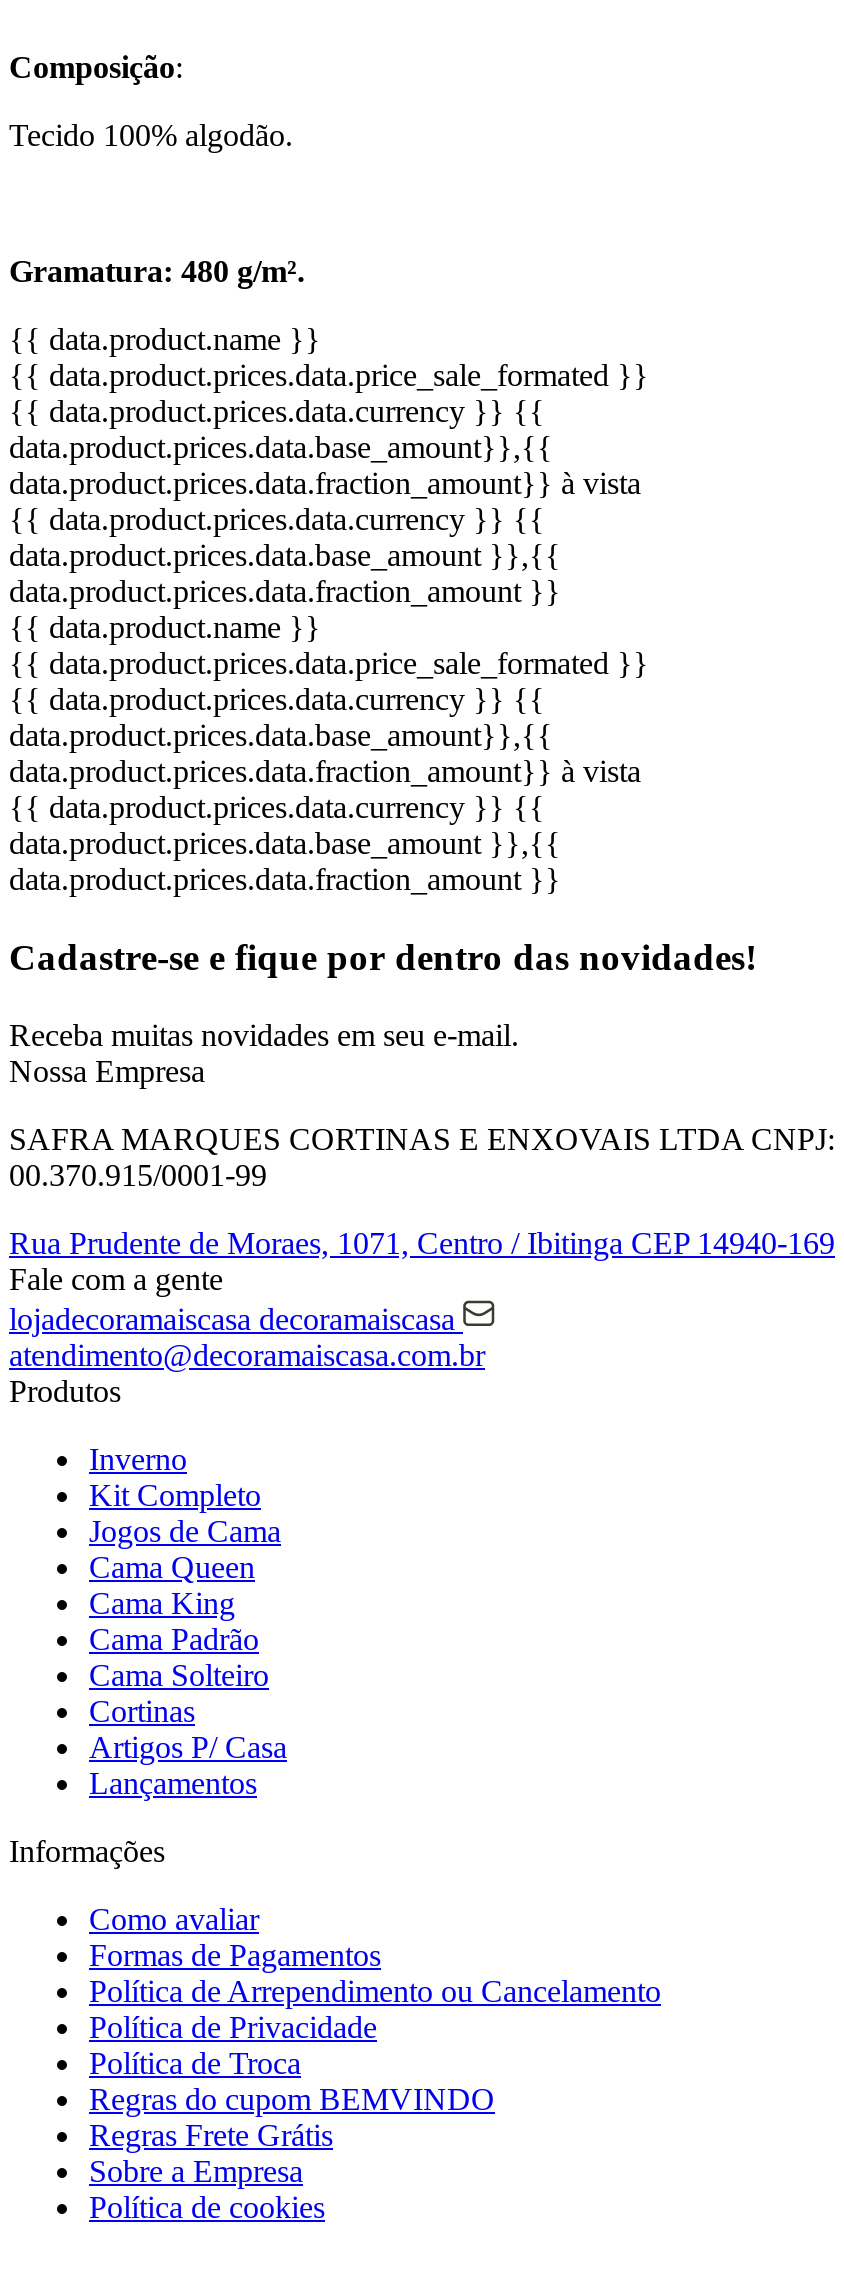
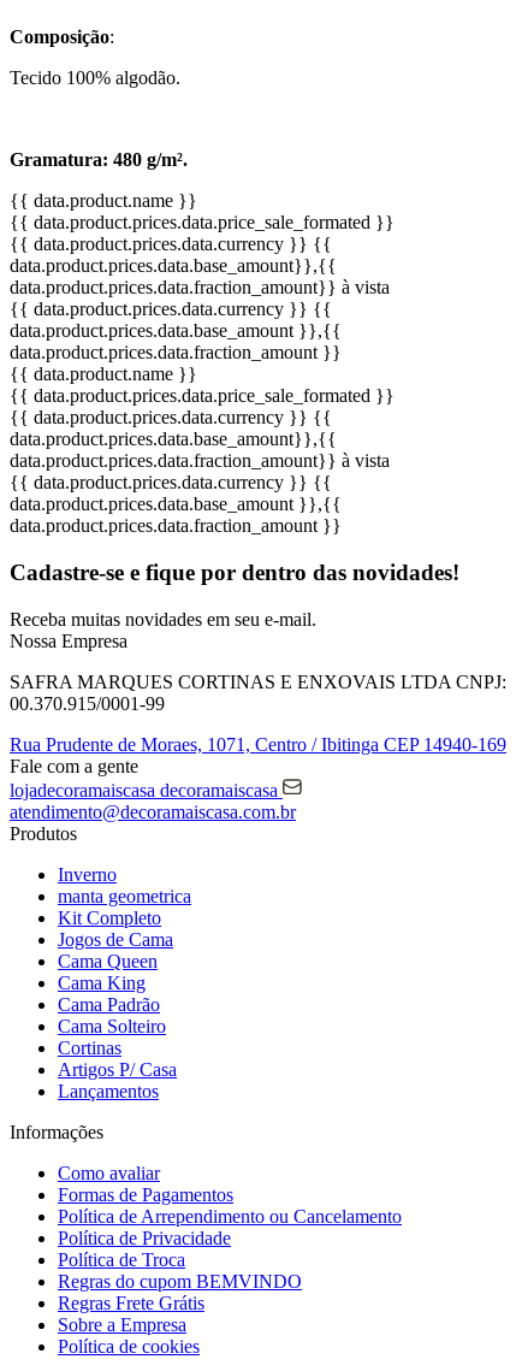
+ manta geometrica
